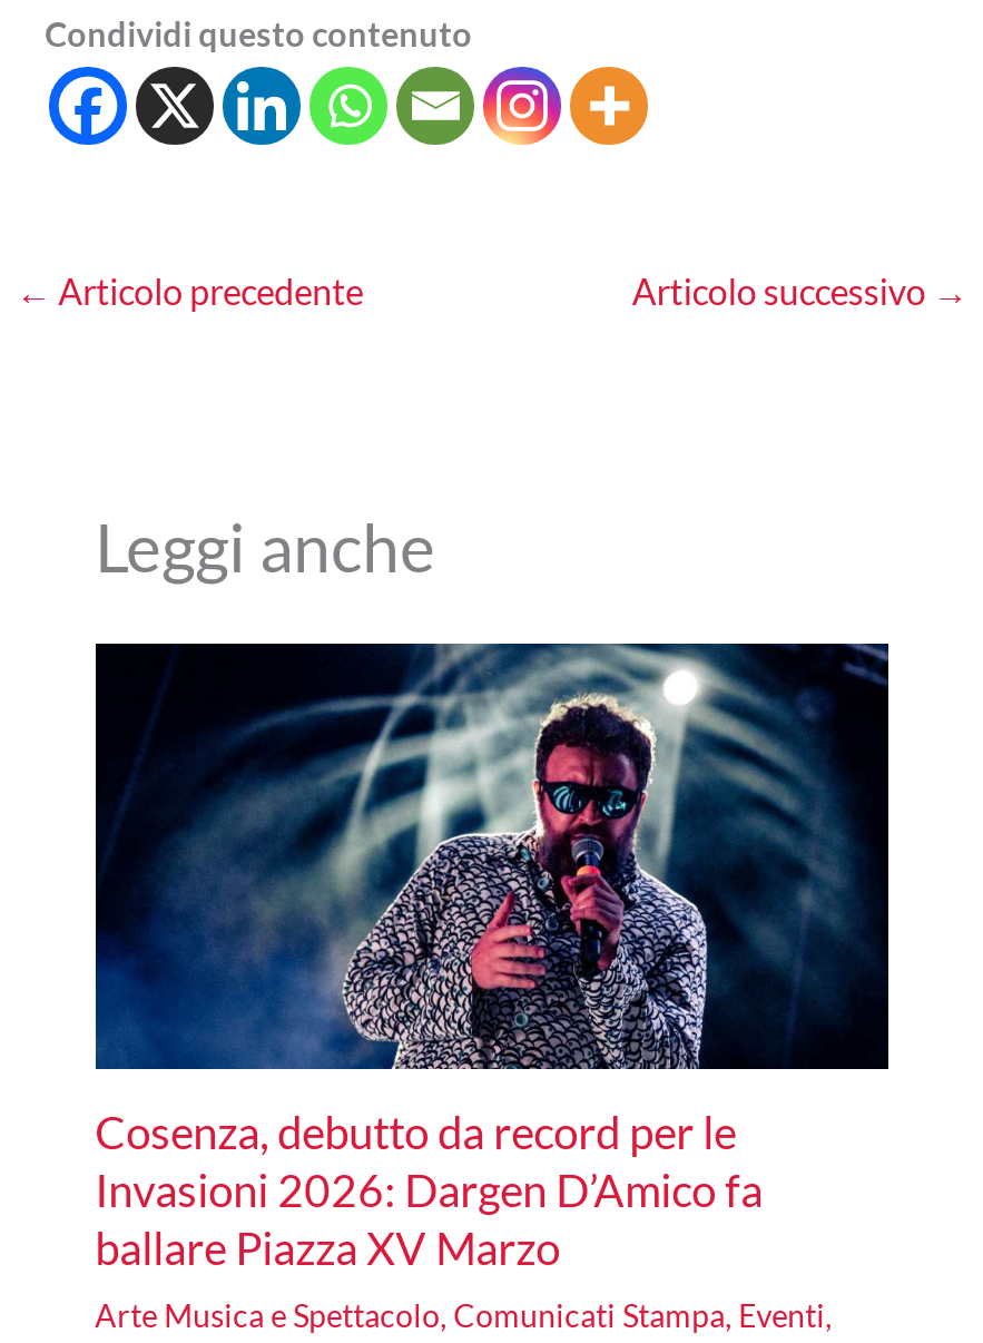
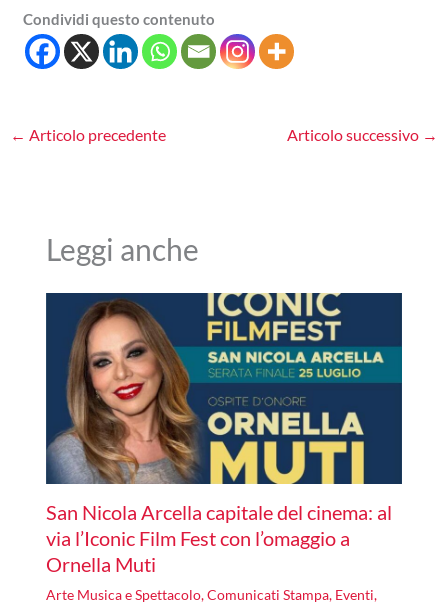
- [image]
- Cosenza, debutto da record per le
- Invasioni 2026: Dargen D’Amico fa
- ballare Piazza XV Marzo
+ [image]
+ San Nicola Arcella capitale del cinema: al
+ via l’Iconic Film Fest con l’omaggio a
+ Ornella Muti
